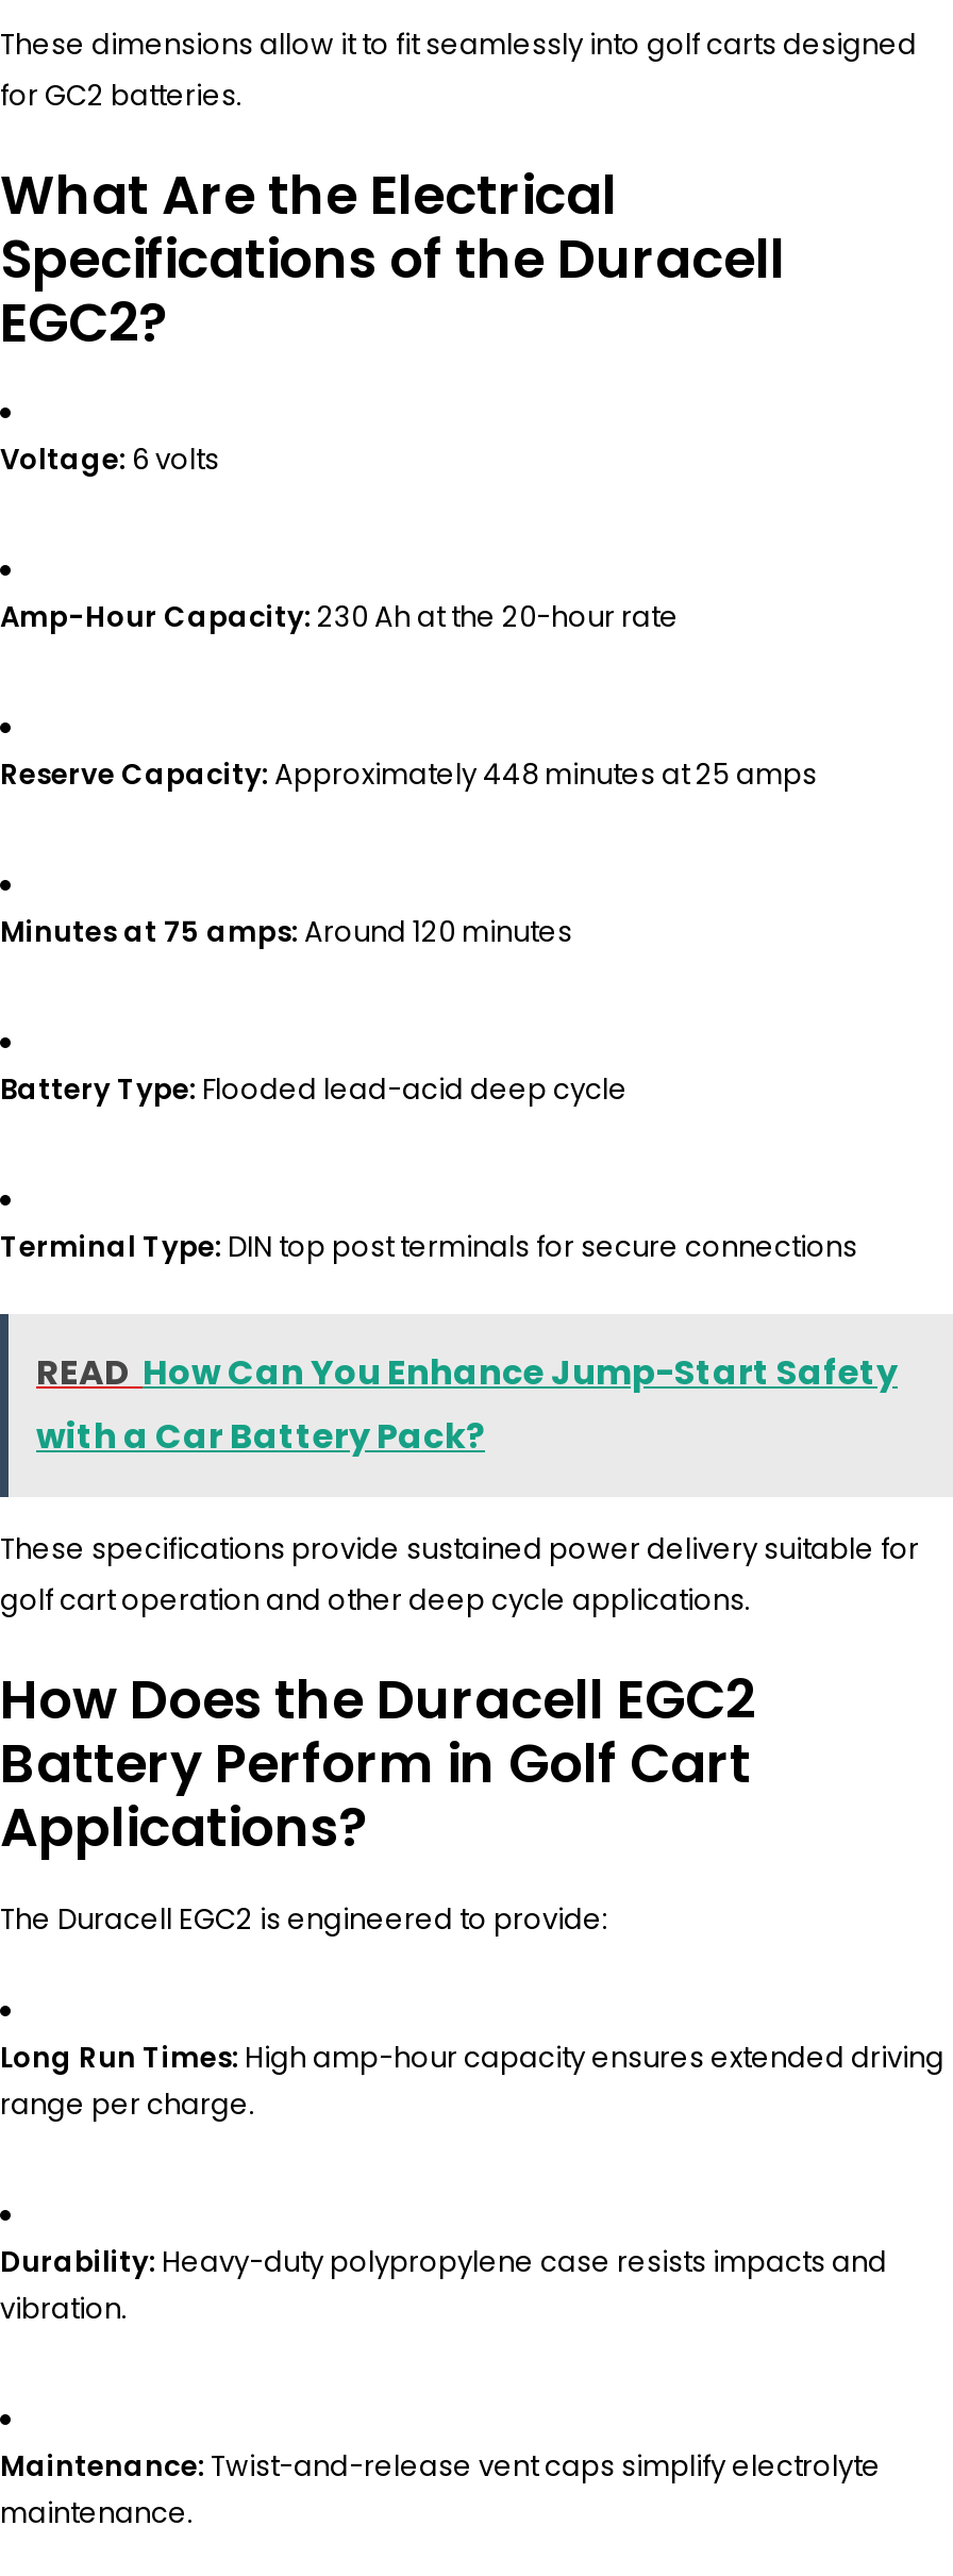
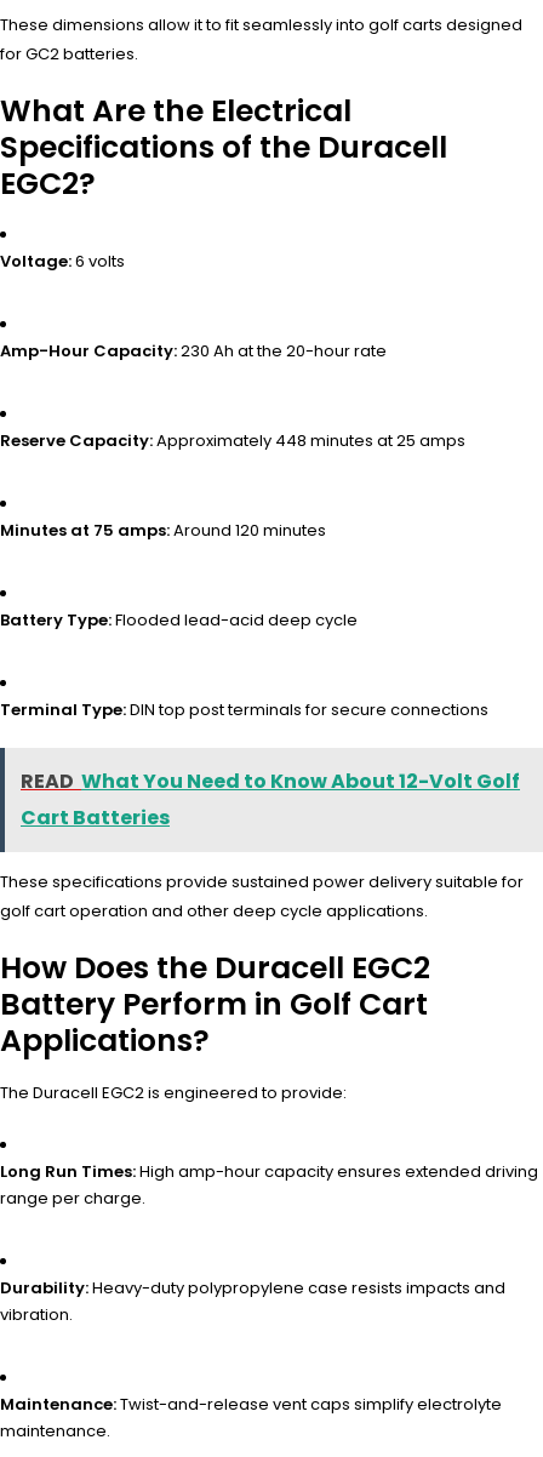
- READ How Can You Enhance Jump-Start Safety
- with a Car Battery Pack?
+ READ What You Need to Know About 12-Volt Golf
+ Cart Batteries
